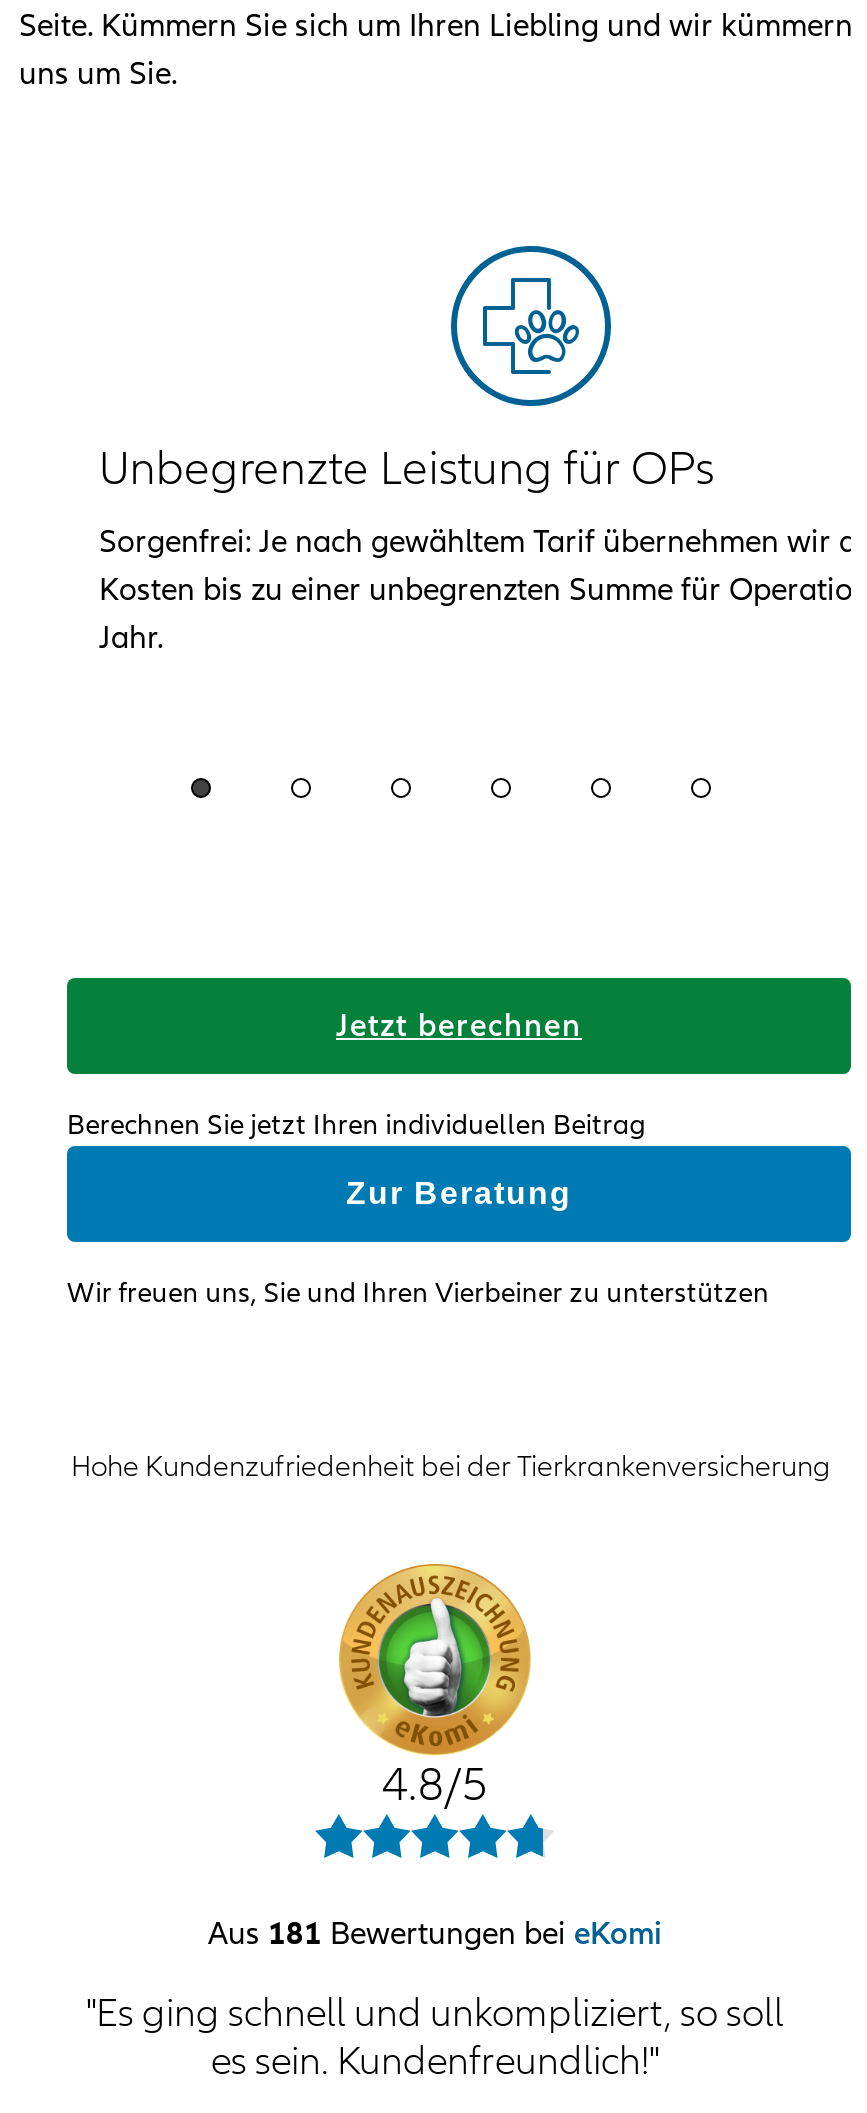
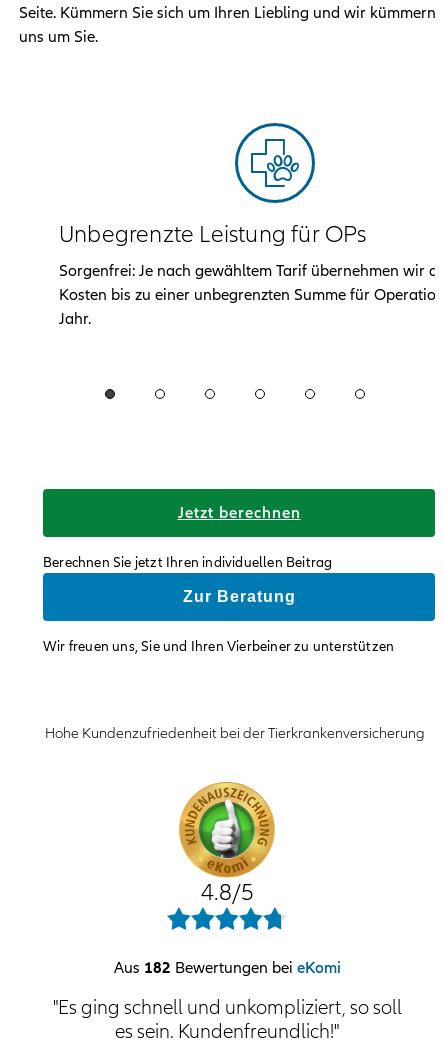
- Aus 181 Bewertungen bei eKomi
+ Aus 182 Bewertungen bei eKomi
